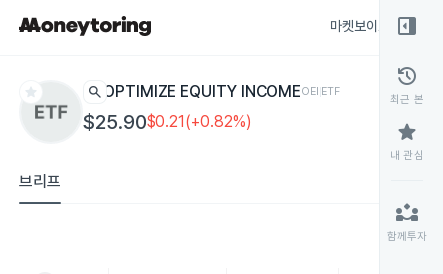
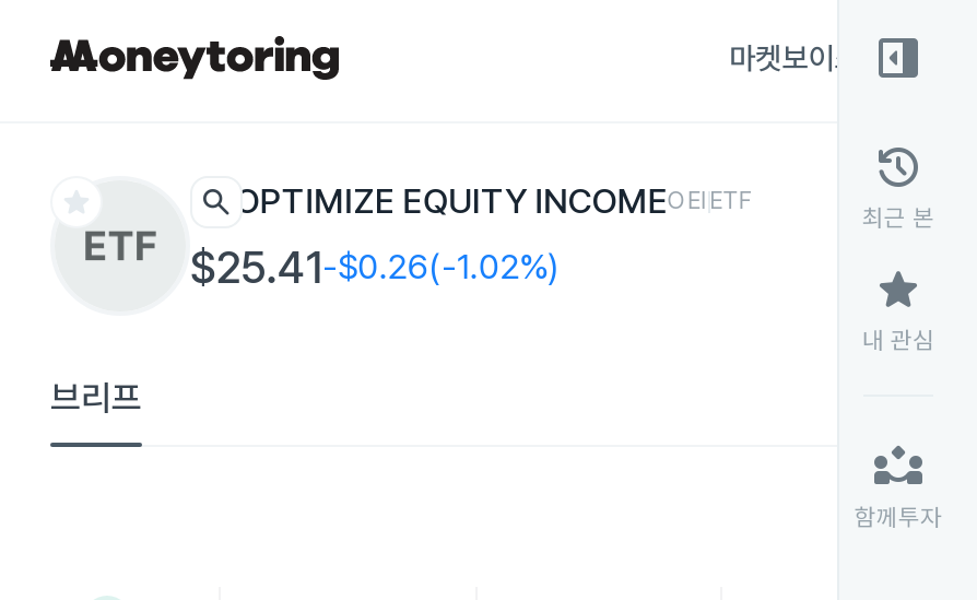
- $25.90$0.21(+0.82%)
+ $25.41-$0.26(-1.02%)
